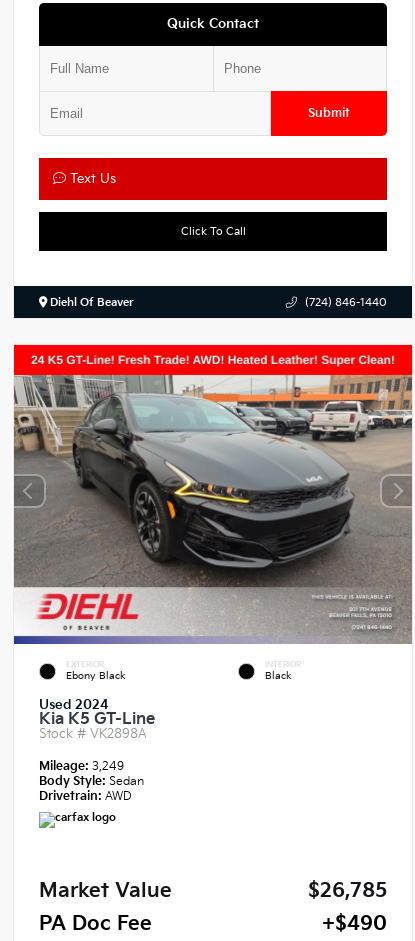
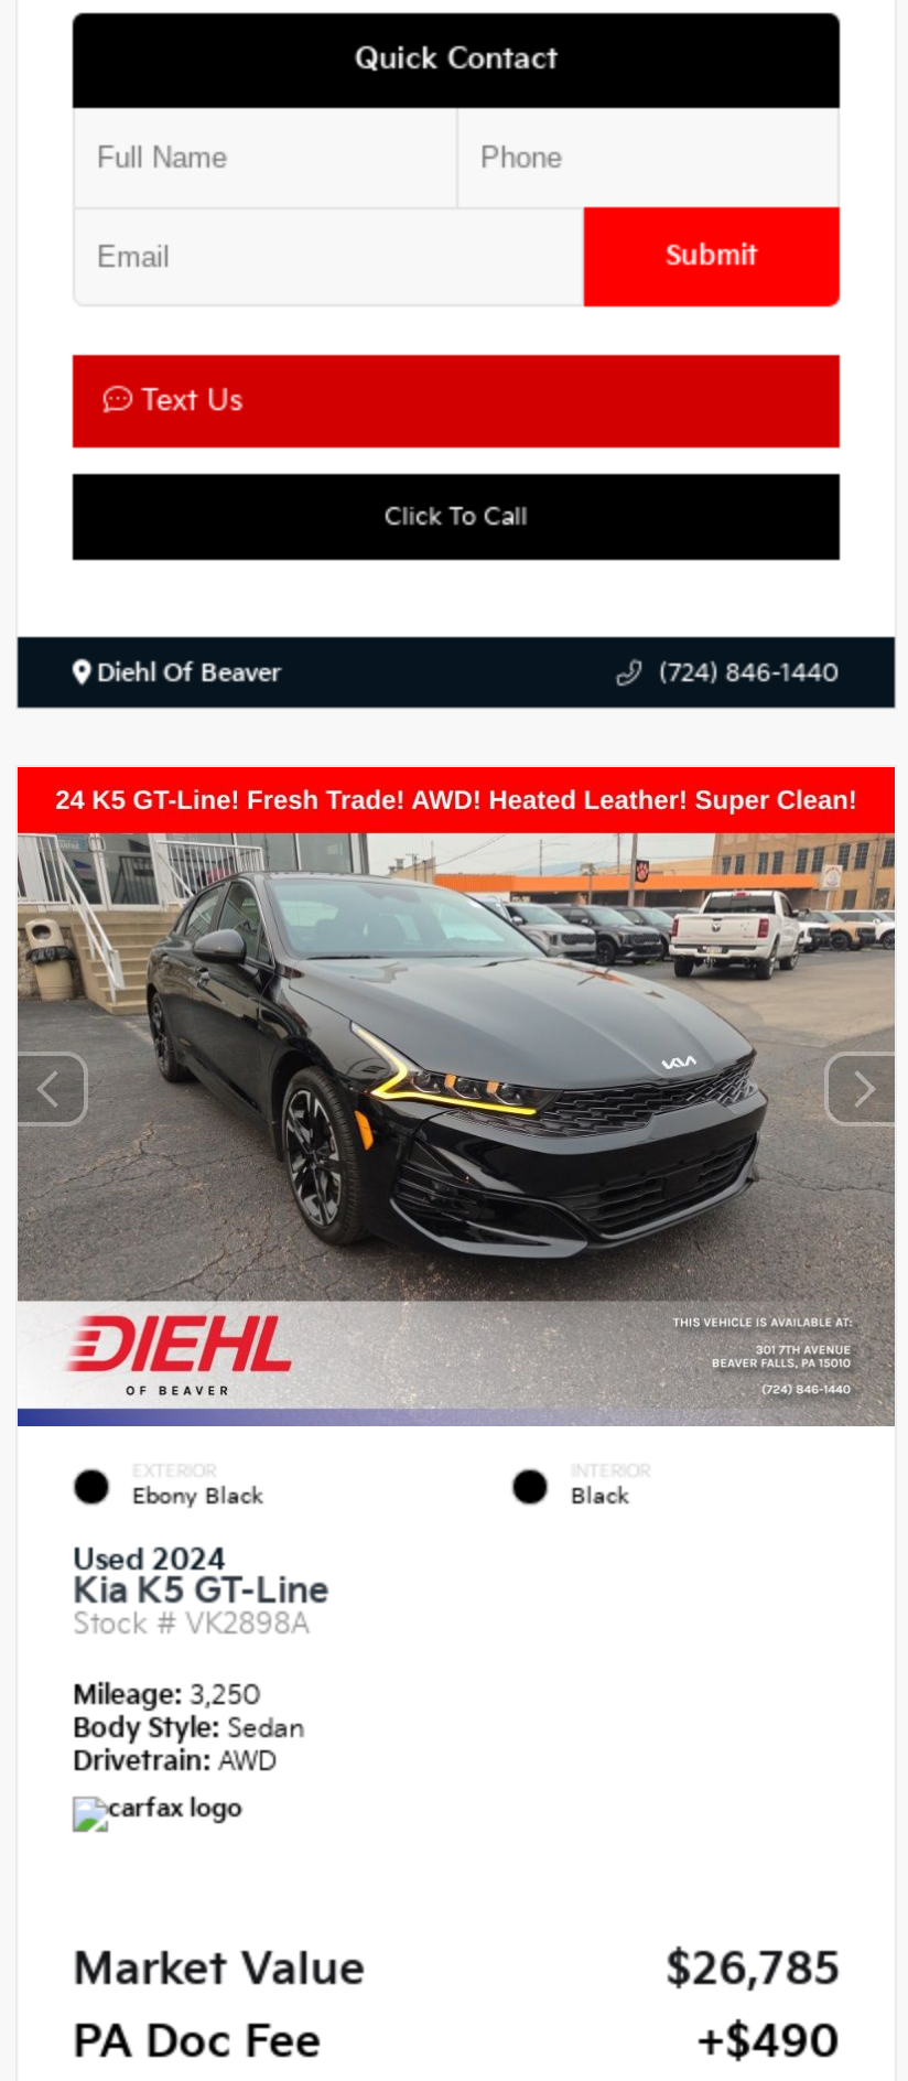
- Mileage: 3,249
+ Mileage: 3,250
